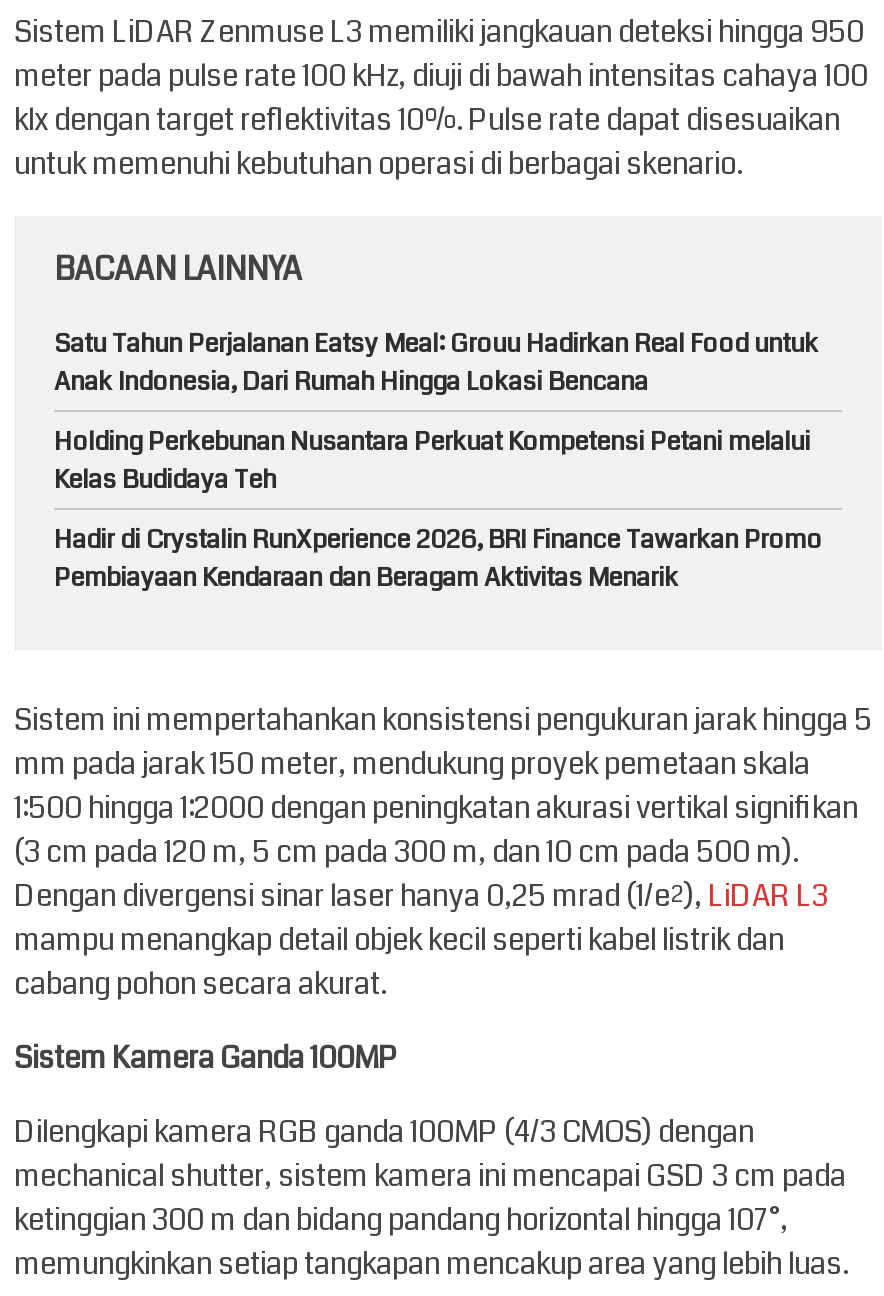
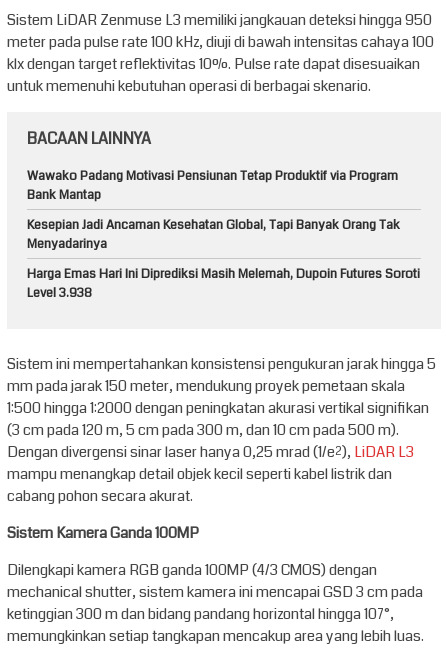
- Satu Tahun Perjalanan Eatsy Meal: Grouu Hadirkan Real Food untuk
- Anak Indonesia, Dari Rumah Hingga Lokasi Bencana
+ Wawako Padang Motivasi Pensiunan Tetap Produktif via Program
+ Bank Mantap

- Holding Perkebunan Nusantara Perkuat Kompetensi Petani melalui
- Kelas Budidaya Teh
+ Kesepian Jadi Ancaman Kesehatan Global, Tapi Banyak Orang Tak
+ Menyadarinya

- Hadir di Crystalin RunXperience 2026, BRI Finance Tawarkan Promo
- Pembiayaan Kendaraan dan Beragam Aktivitas Menarik
+ Harga Emas Hari Ini Diprediksi Masih Melemah, Dupoin Futures Soroti
+ Level 3.938
